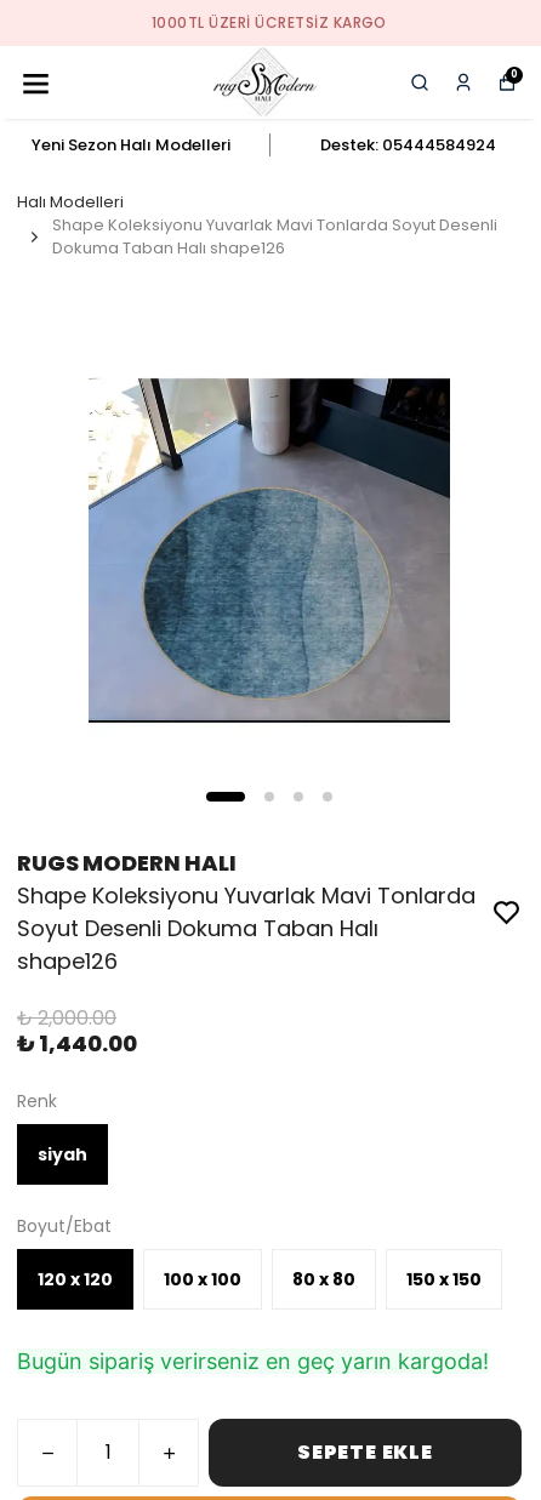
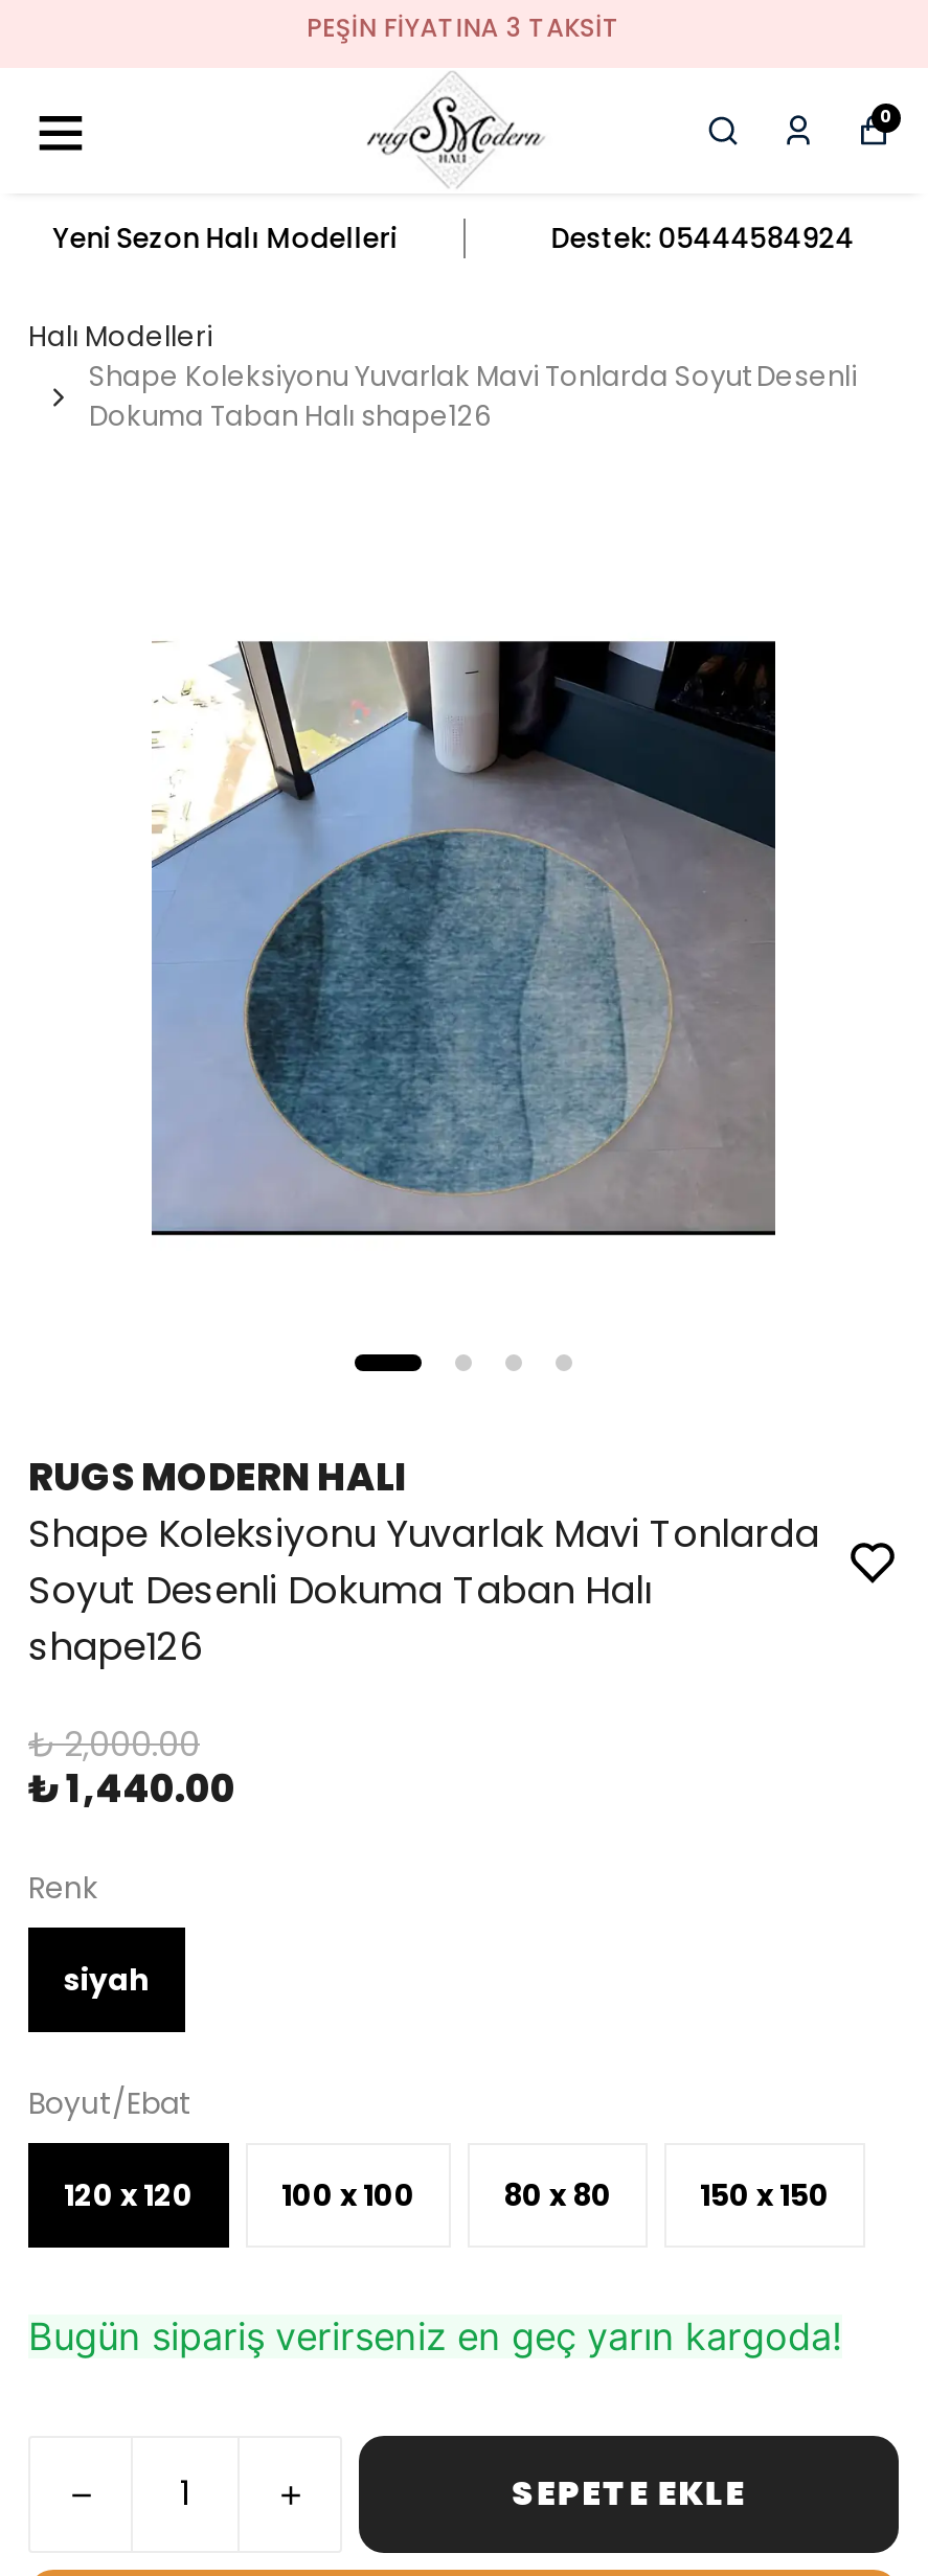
- 1000TL ÜZERI ÜCRETSIZ KARGO
+ PEŞIN FIYATINA 3 TAKSIT
